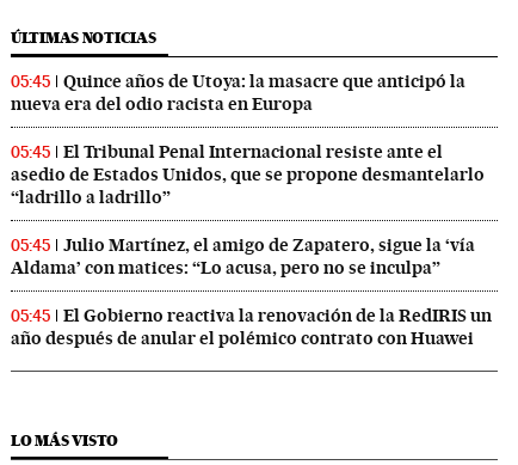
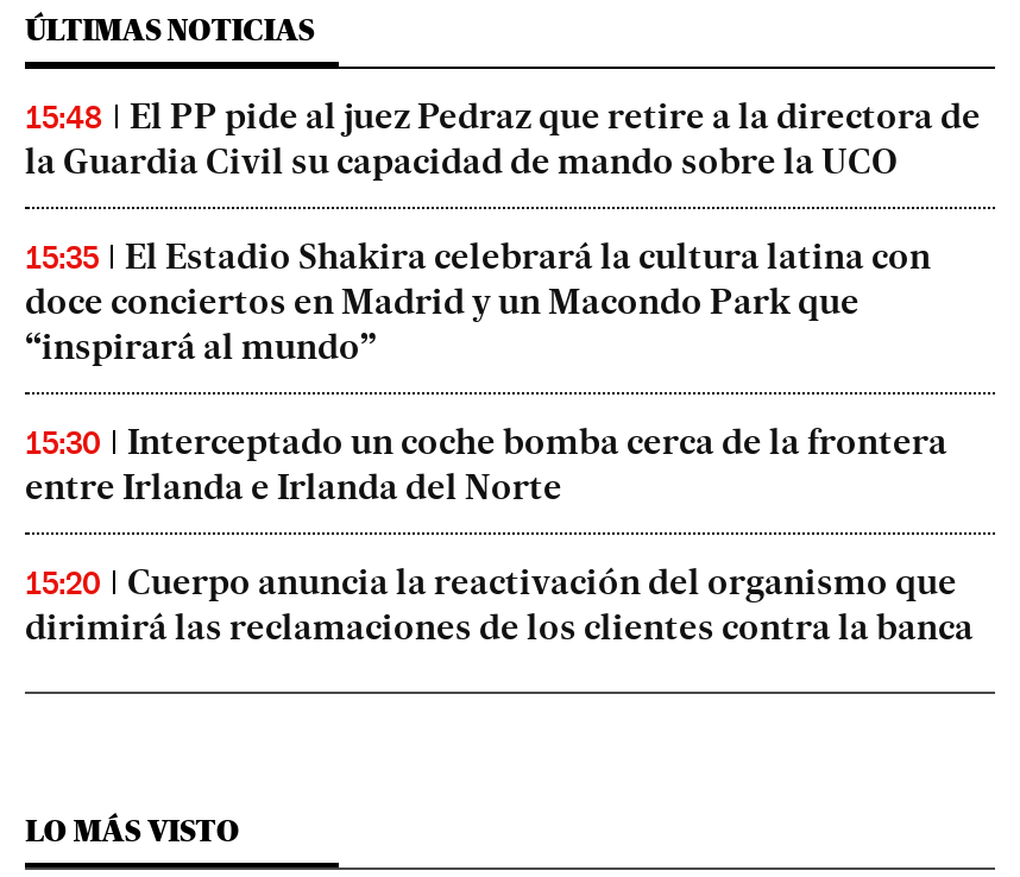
- 05:45
- Quince años de Utoya: la masacre que anticipó la
- nueva era del odio racista en Europa
+ 15:48
+ El PP pide al juez Pedraz que retire a la directora de
+ la Guardia Civil su capacidad de mando sobre la UCO

- 05:45
- El Tribunal Penal Internacional resiste ante el
- asedio de Estados Unidos, que se propone desmantelarlo
- “ladrillo a ladrillo”
+ 15:35
+ El Estadio Shakira celebrará la cultura latina con
+ doce conciertos en Madrid y un Macondo Park que
+ “inspirará al mundo”

- 05:45
- Julio Martínez, el amigo de Zapatero, sigue la ‘vía
- Aldama’ con matices: “Lo acusa, pero no se inculpa”
+ 15:30
+ Interceptado un coche bomba cerca de la frontera
+ entre Irlanda e Irlanda del Norte

- 05:45
- El Gobierno reactiva la renovación de la RedIRIS un
- año después de anular el polémico contrato con Huawei
+ 15:20
+ Cuerpo anuncia la reactivación del organismo que
+ dirimirá las reclamaciones de los clientes contra la banca
